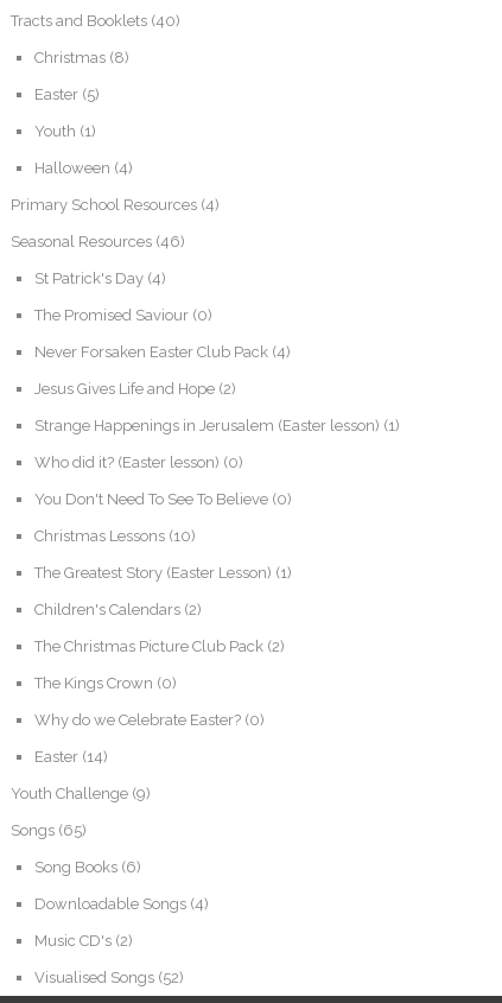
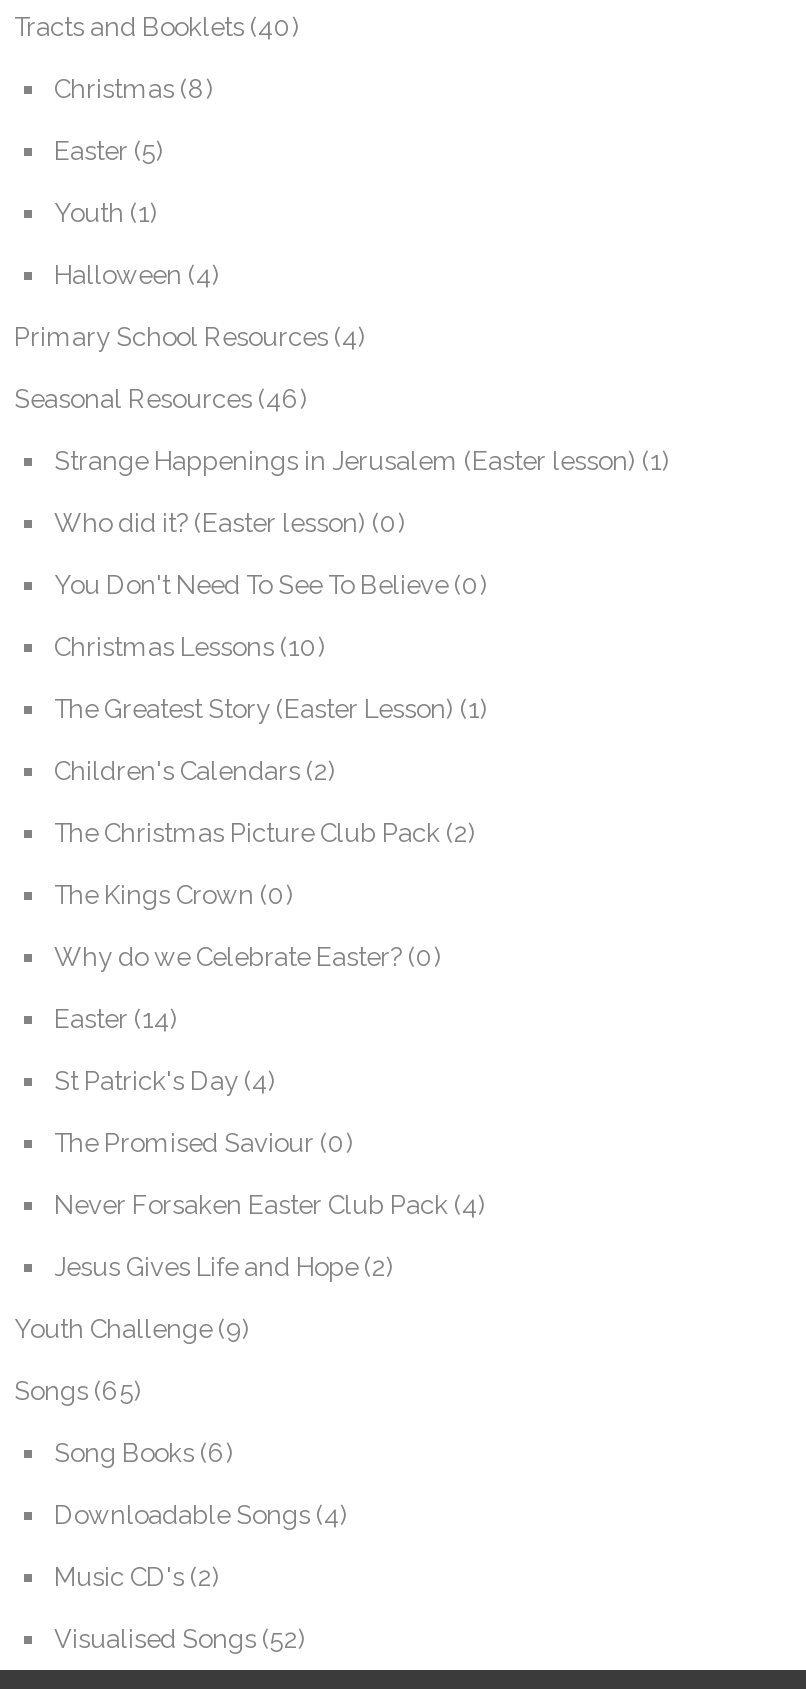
moved down: St Patrick's Day (4) | The Promised Saviour (0) | Never Forsaken Easter Club Pack (4) | Jesus Gives Life and Hope (2)

moved up: Strange Happenings in Jerusalem (Easter lesson) (1) | Who did it? (Easter lesson) (0) | You Don't Need To See To Believe (0) | ... | Why do we Celebrate Easter? (0) | Easter (14)
